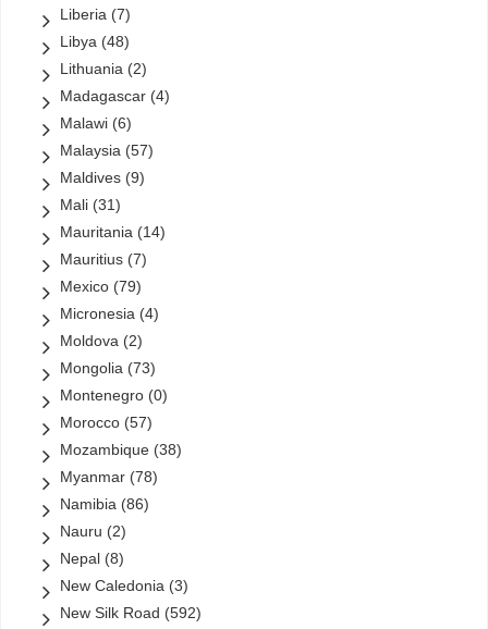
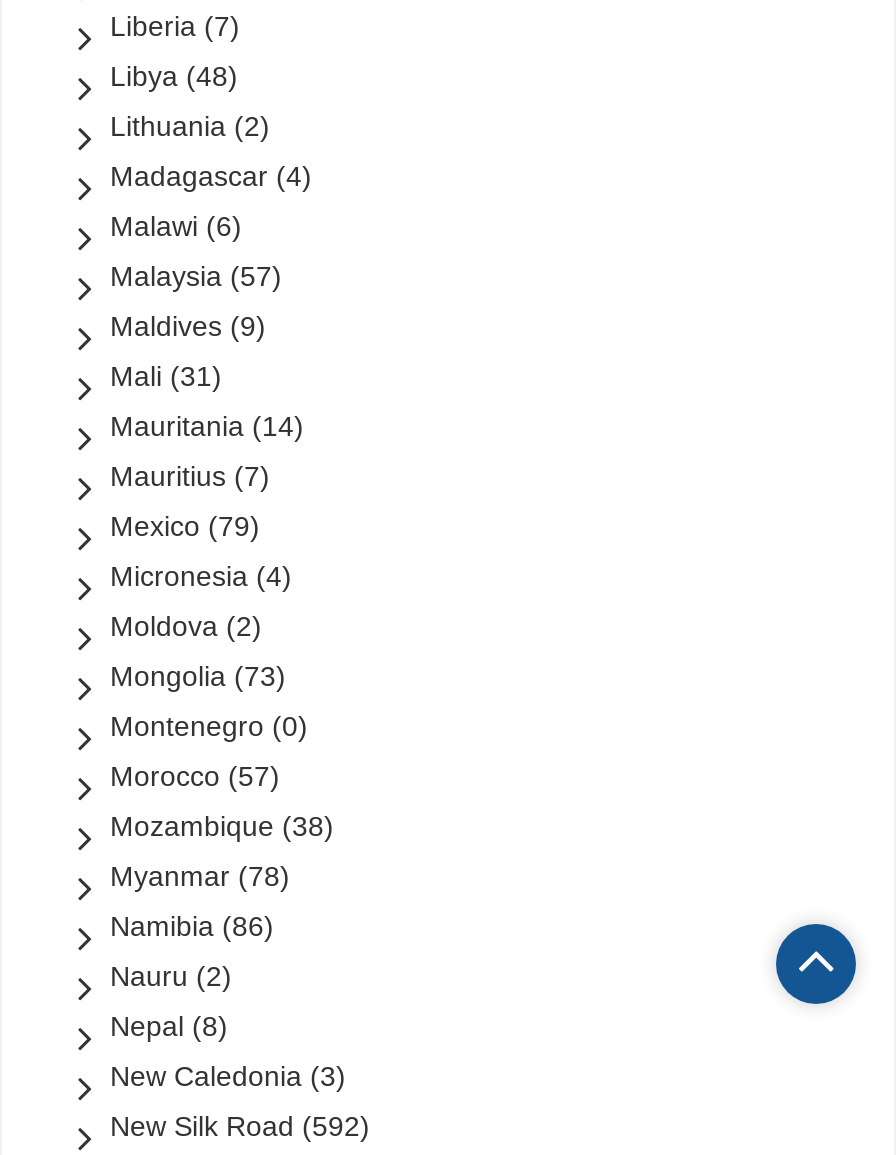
+ [image]
